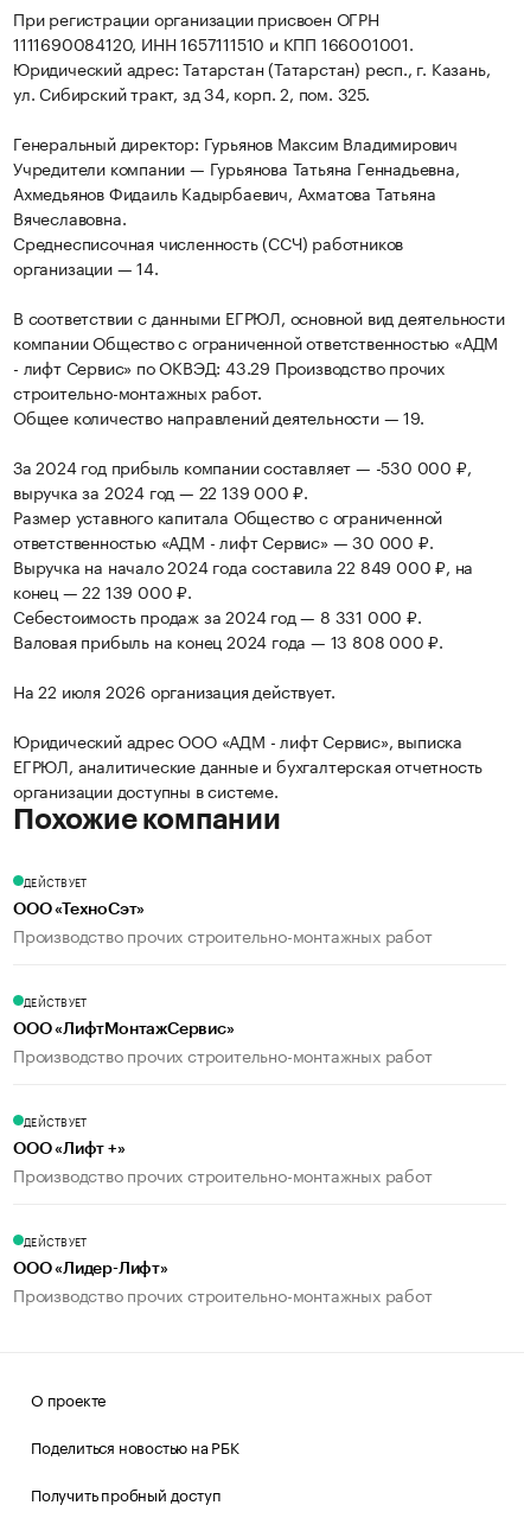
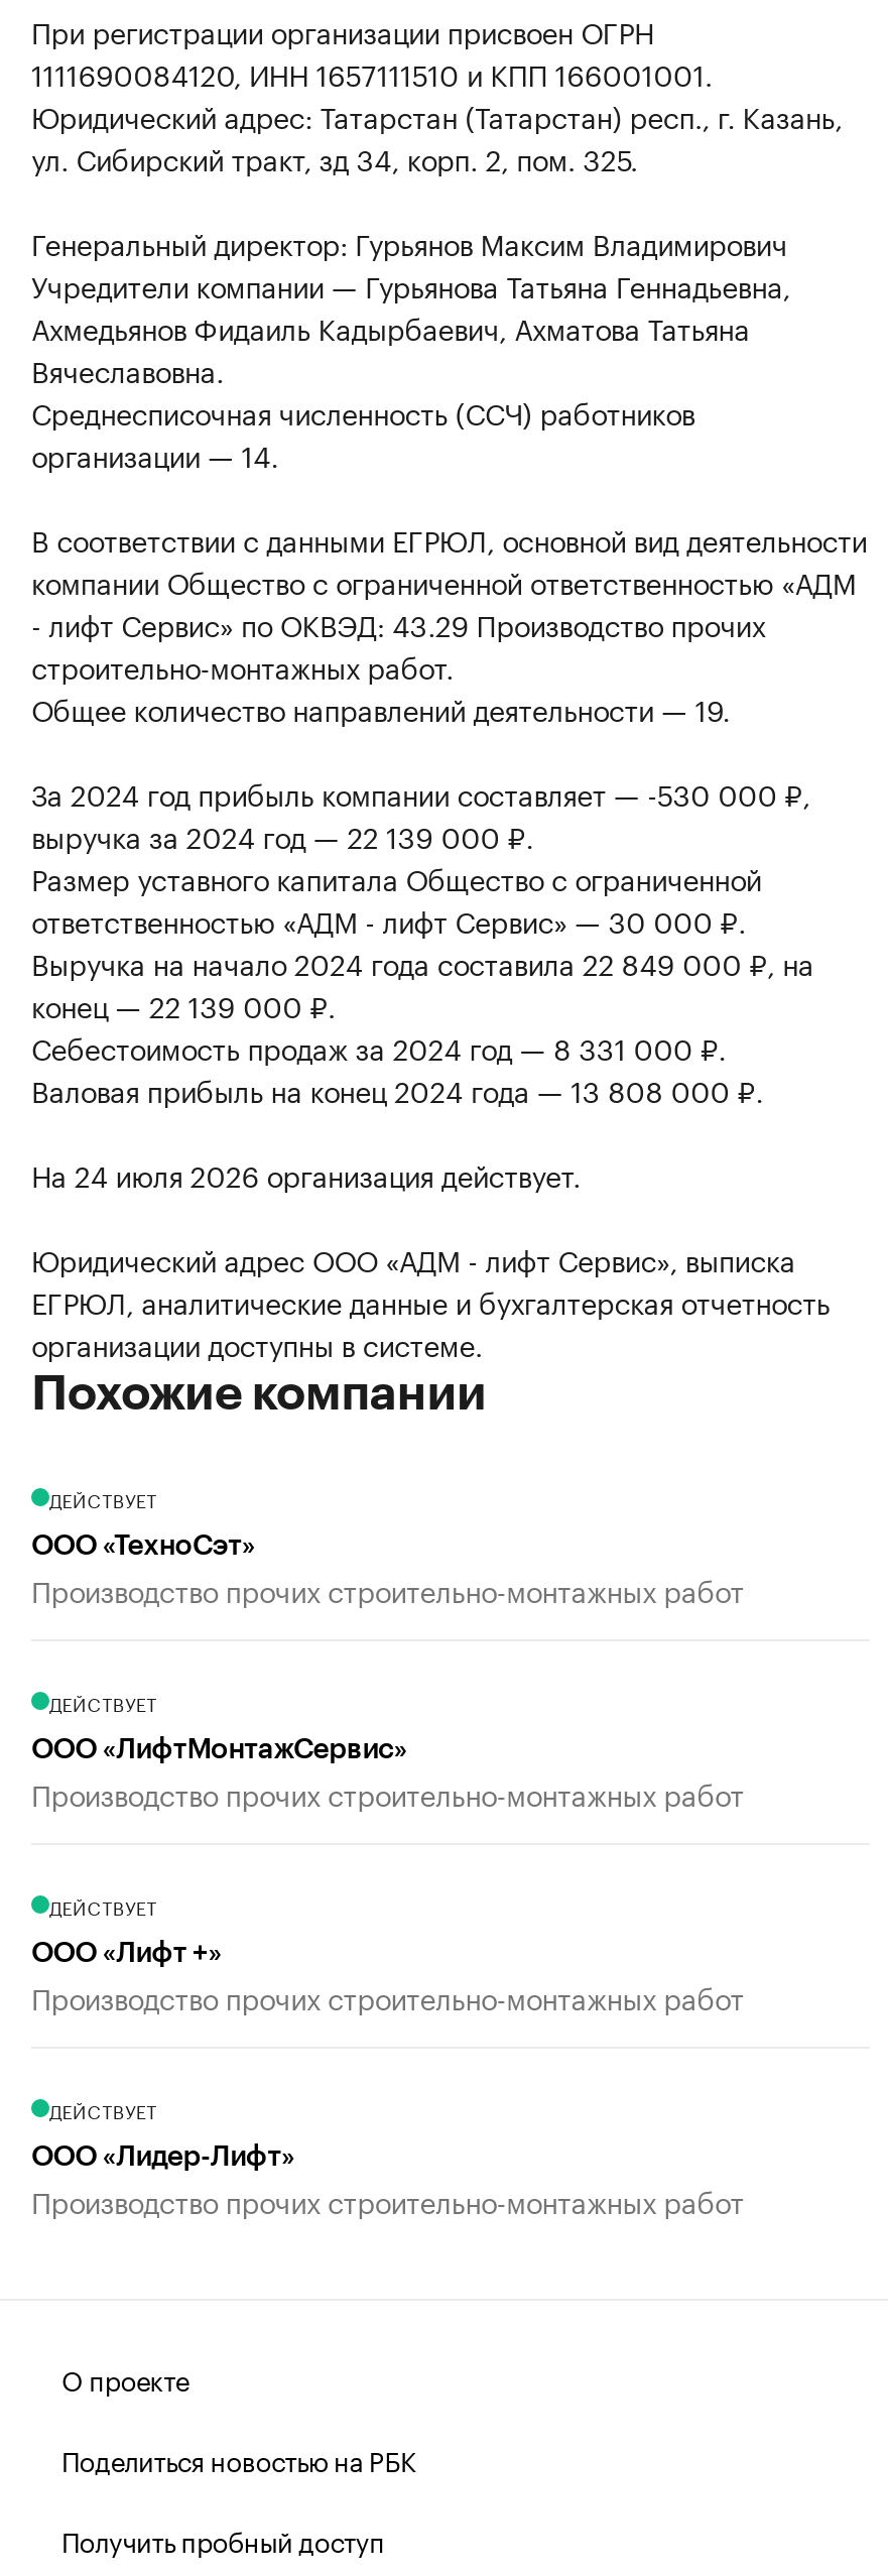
- На 22 июля 2026 организация действует.
+ На 24 июля 2026 организация действует.
